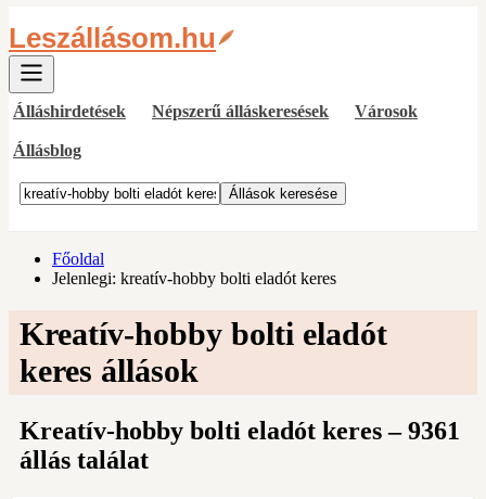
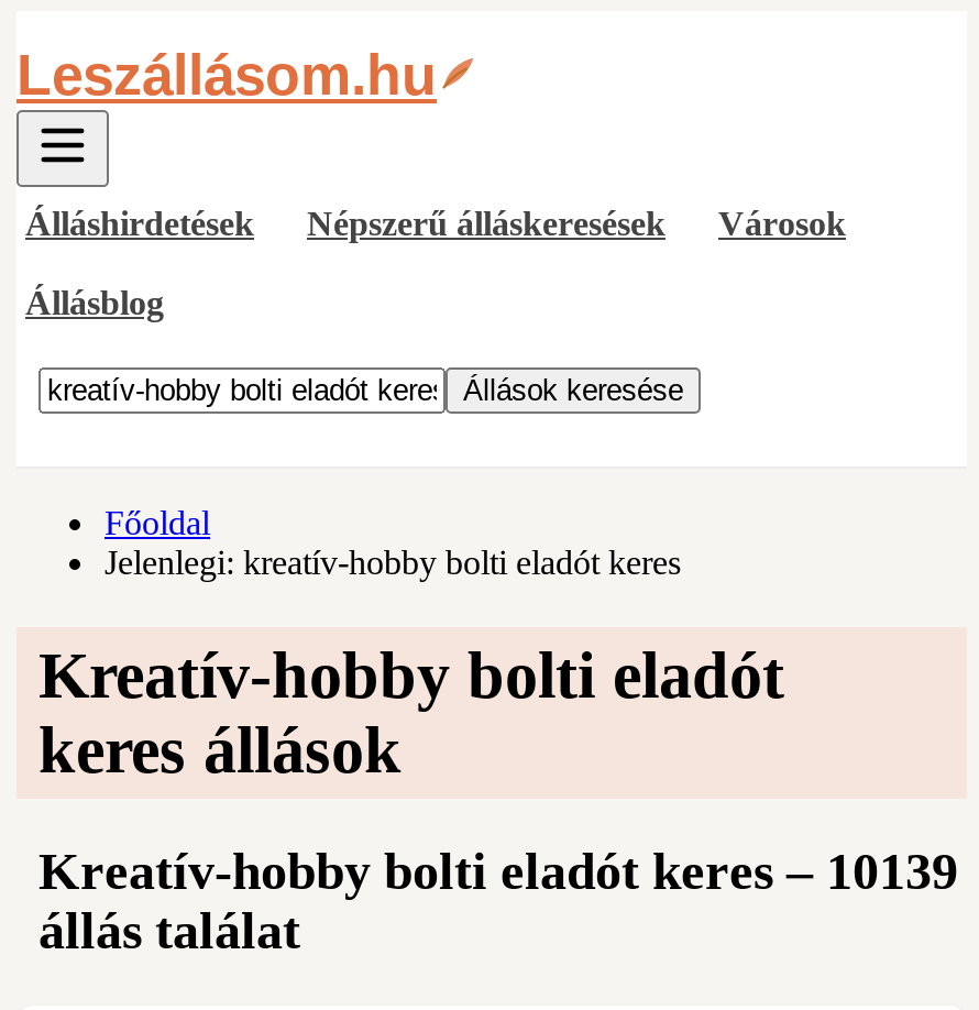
- Kreatív-hobby bolti eladót keres – 9361
+ Kreatív-hobby bolti eladót keres – 10139
